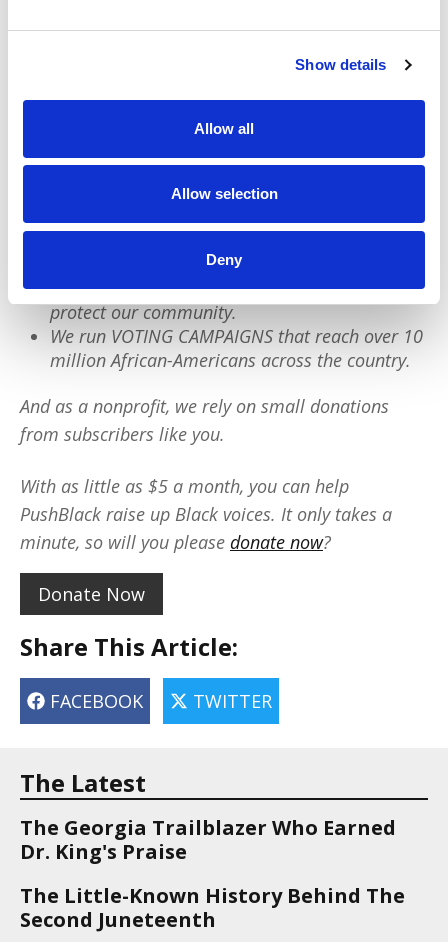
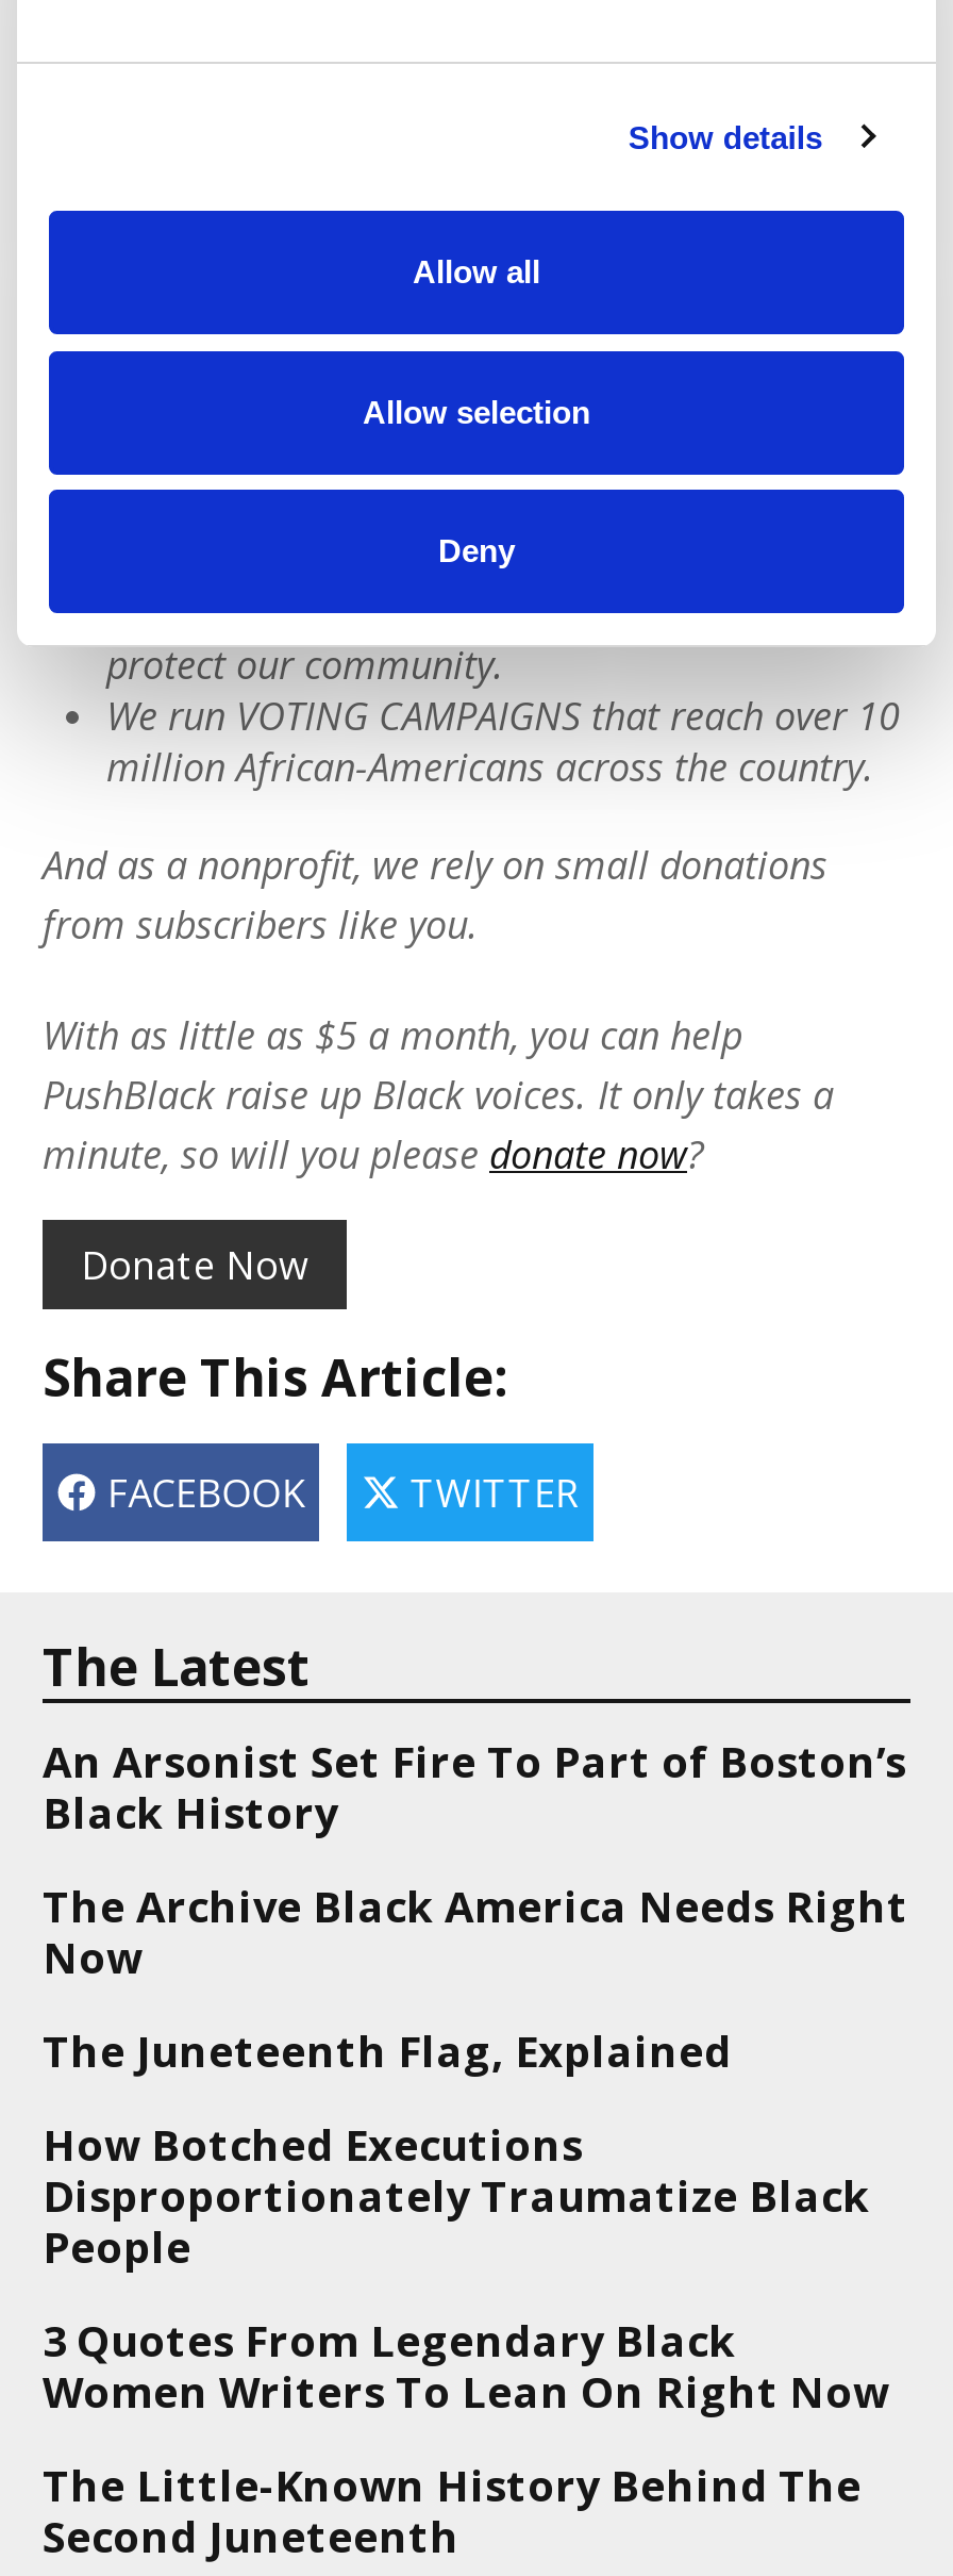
- The Georgia Trailblazer Who Earned
- Dr. King's Praise
+ An Arsonist Set Fire To Part of Boston’s
+ Black History
+ The Archive Black America Needs Right
+ Now
+ The Juneteenth Flag, Explained
+ How Botched Executions
+ Disproportionately Traumatize Black
+ People
+ 3 Quotes From Legendary Black
+ Women Writers To Lean On Right Now
